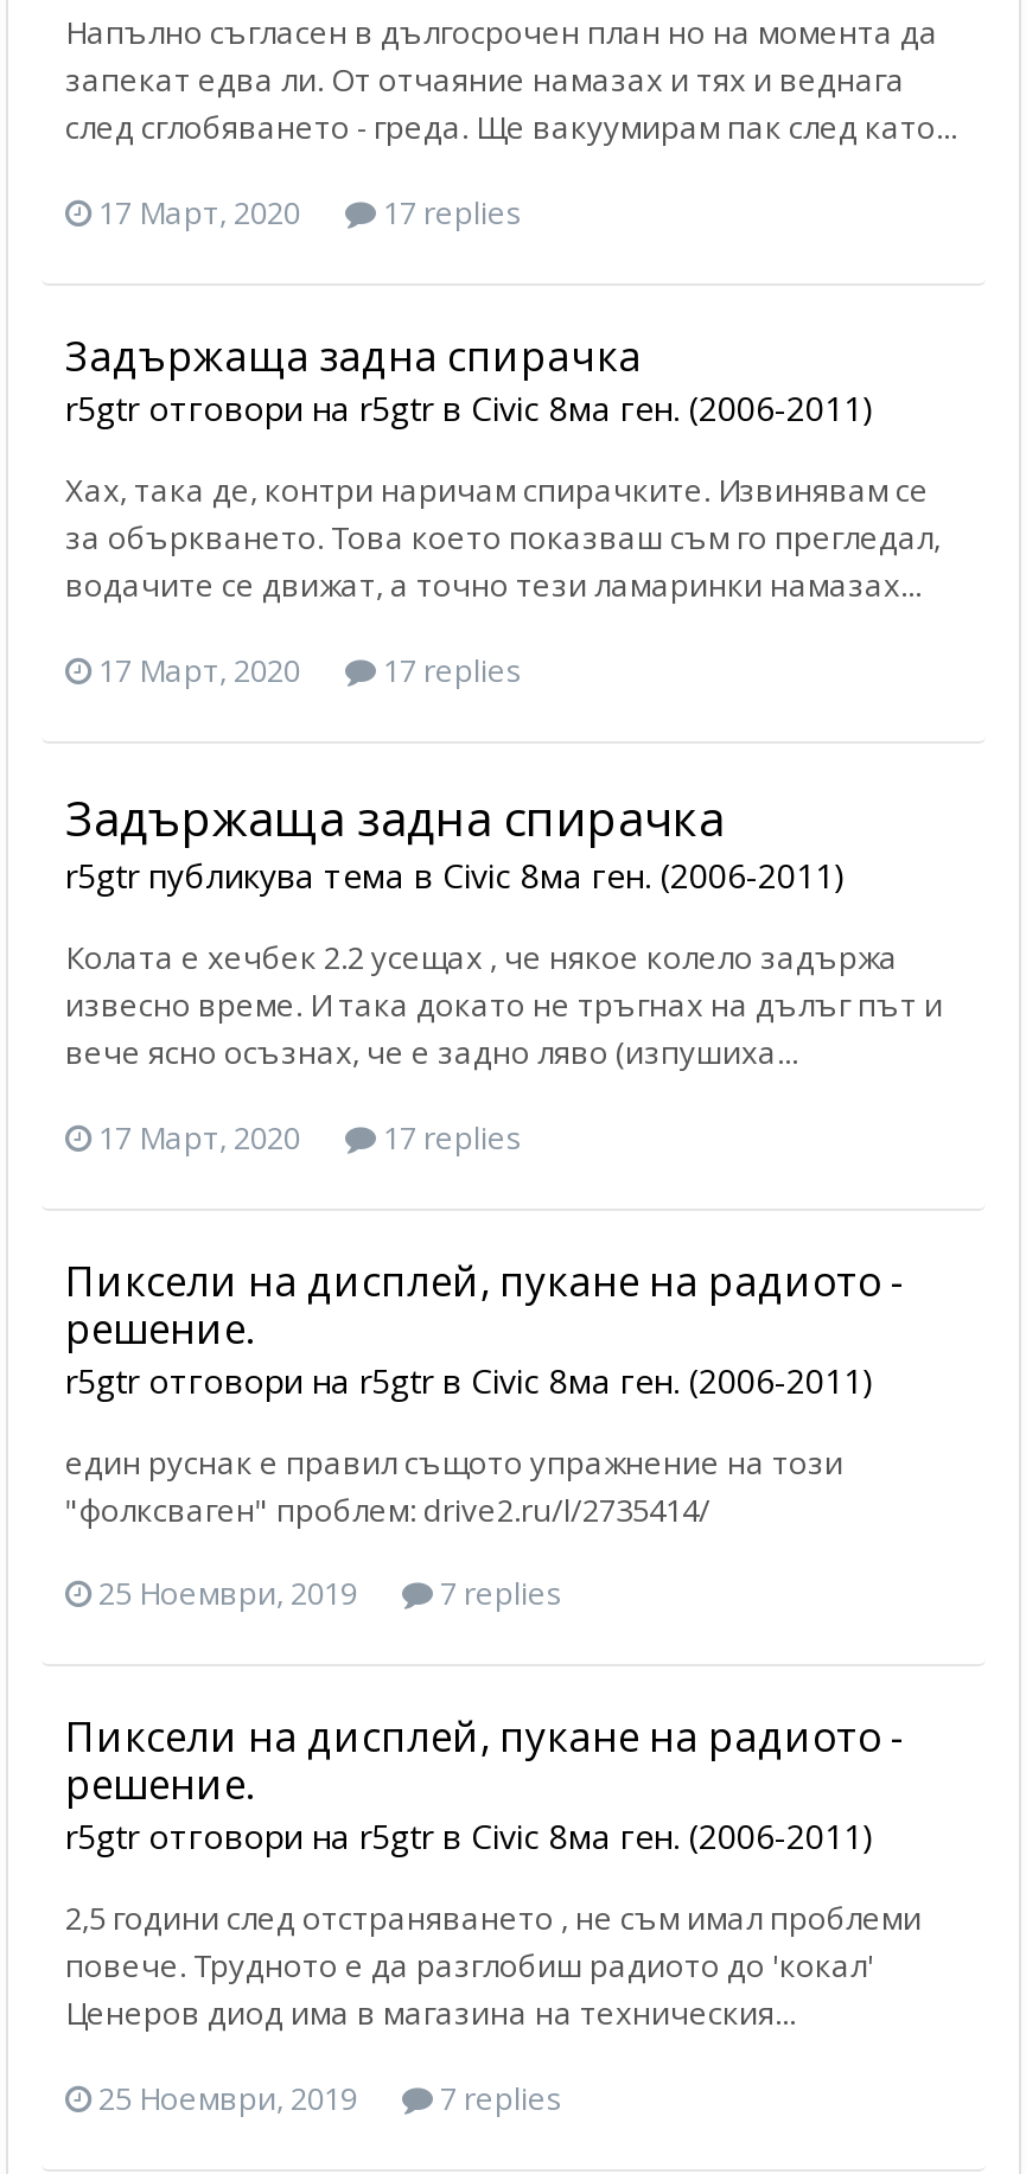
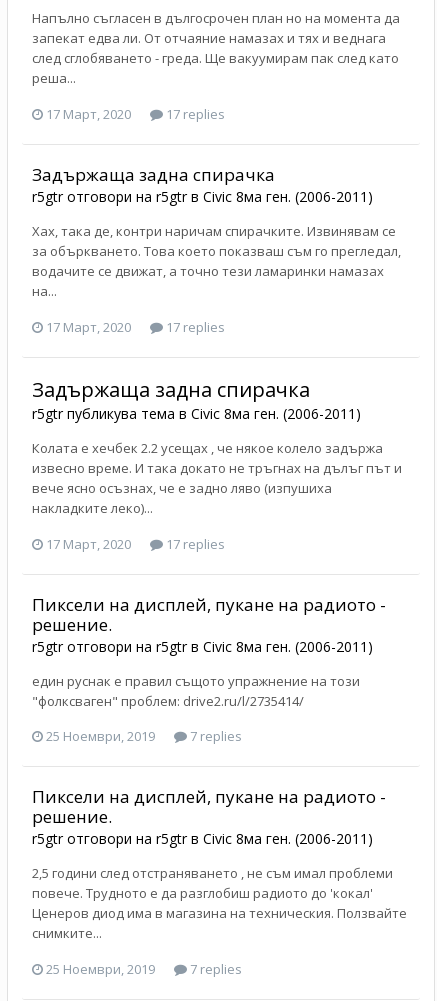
- след сглобяването - греда. Ще вакуумирам пак след като...
+ след сглобяването - греда. Ще вакуумирам пак след като
+ реша...

- водачите се движат, а точно тези ламаринки намазах...
+ водачите се движат, а точно тези ламаринки намазах
+ на...

- вече ясно осъзнах, че е задно ляво (изпушиха...
+ вече ясно осъзнах, че е задно ляво (изпушиха
+ накладките леко)...

- Ценеров диод има в магазина на техническия...
+ Ценеров диод има в магазина на техническия. Ползвайте
+ снимките...
